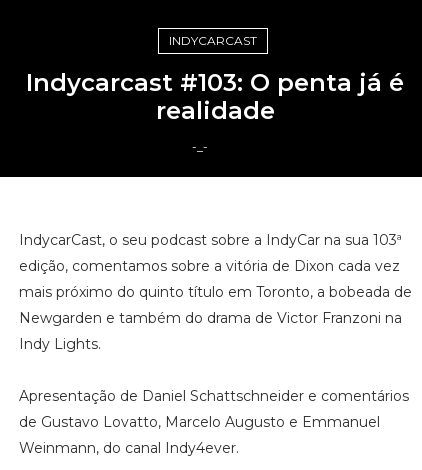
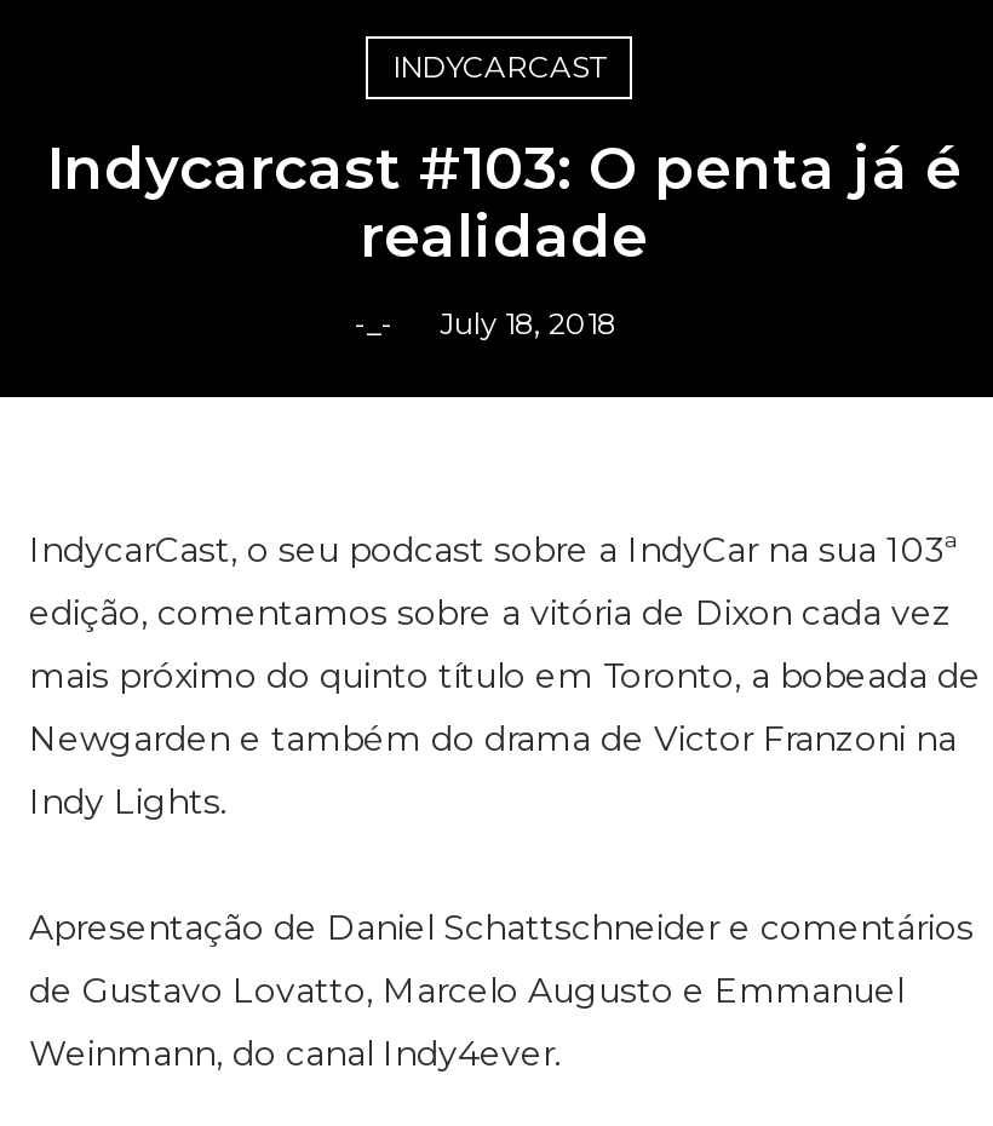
+ July 18, 2018
